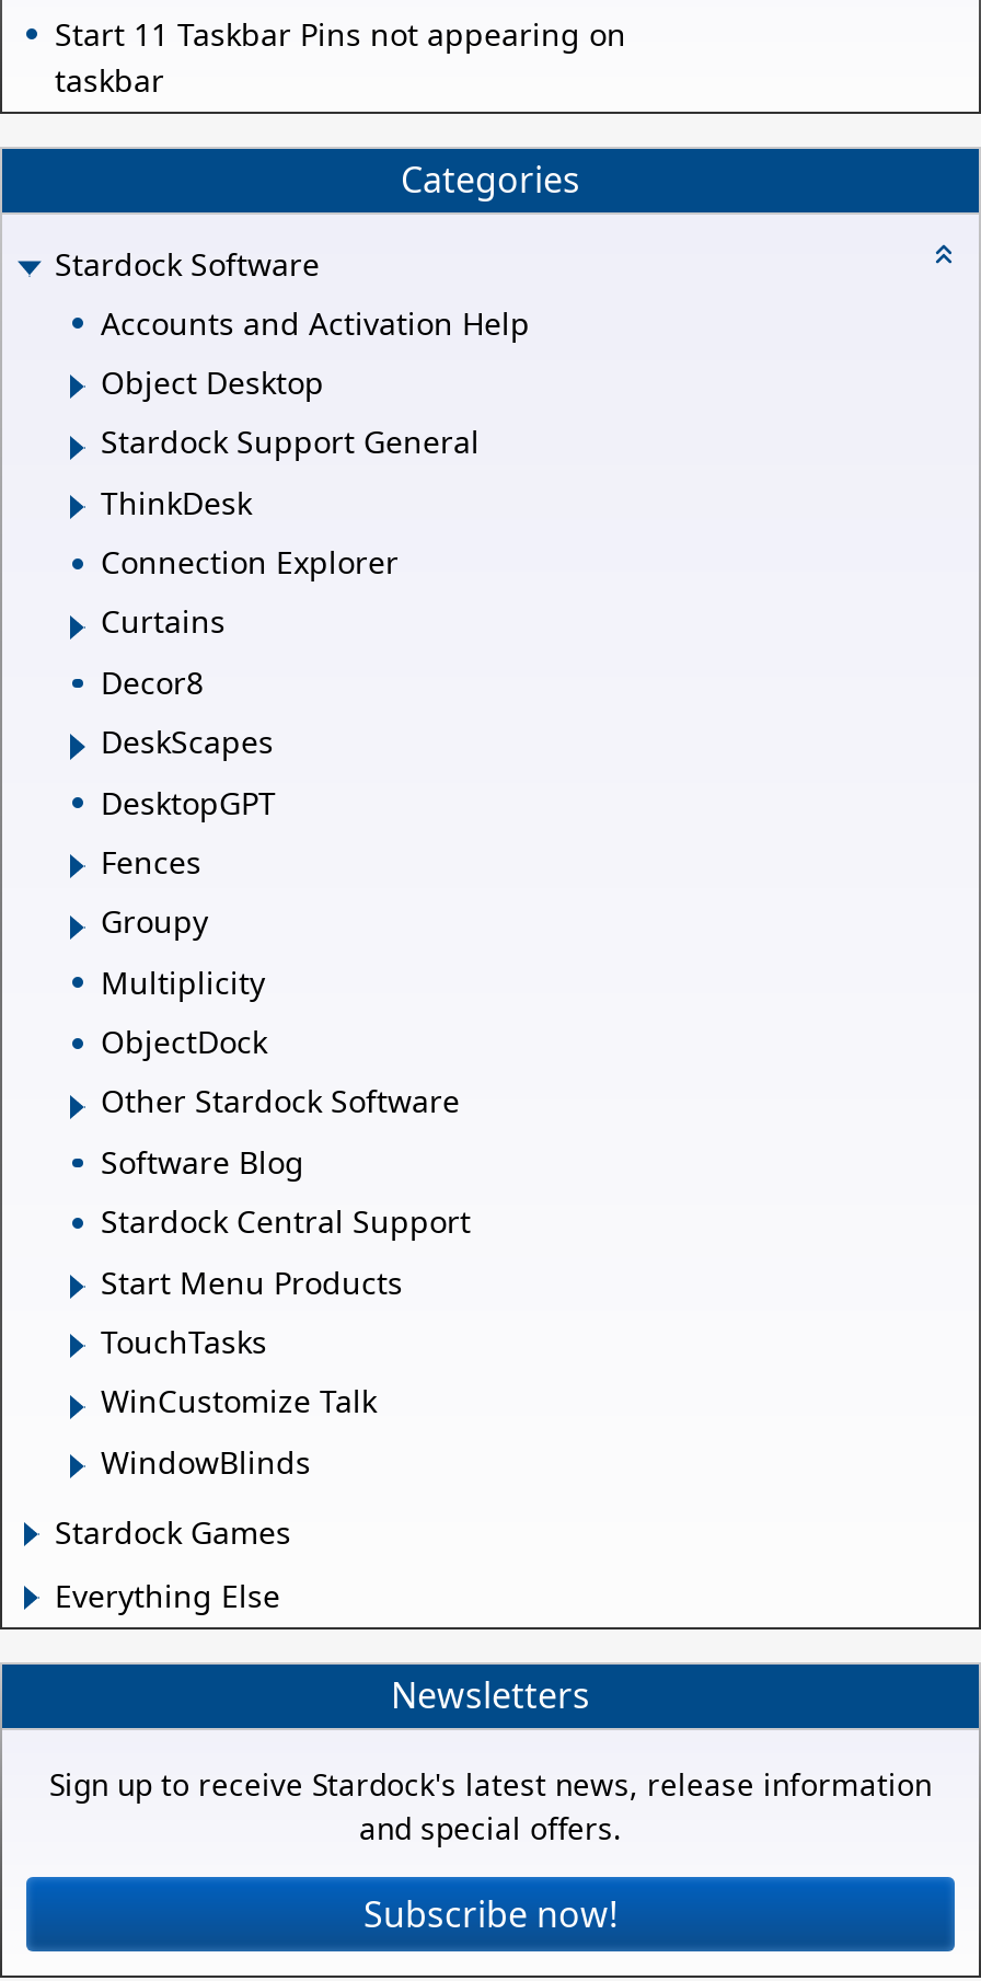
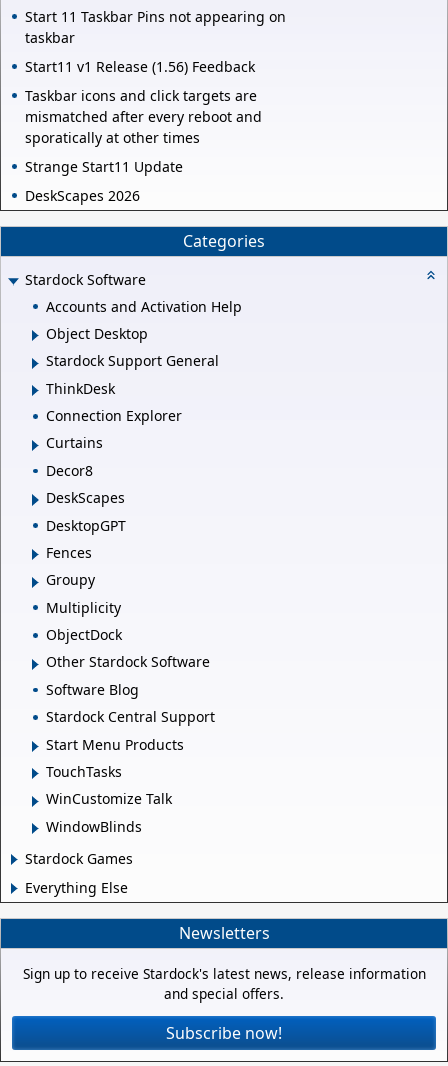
+ Start11 v1 Release (1.56) Feedback
+ Taskbar icons and click targets are
+ mismatched after every reboot and
+ sporatically at other times
+ Strange Start11 Update
+ DeskScapes 2026
